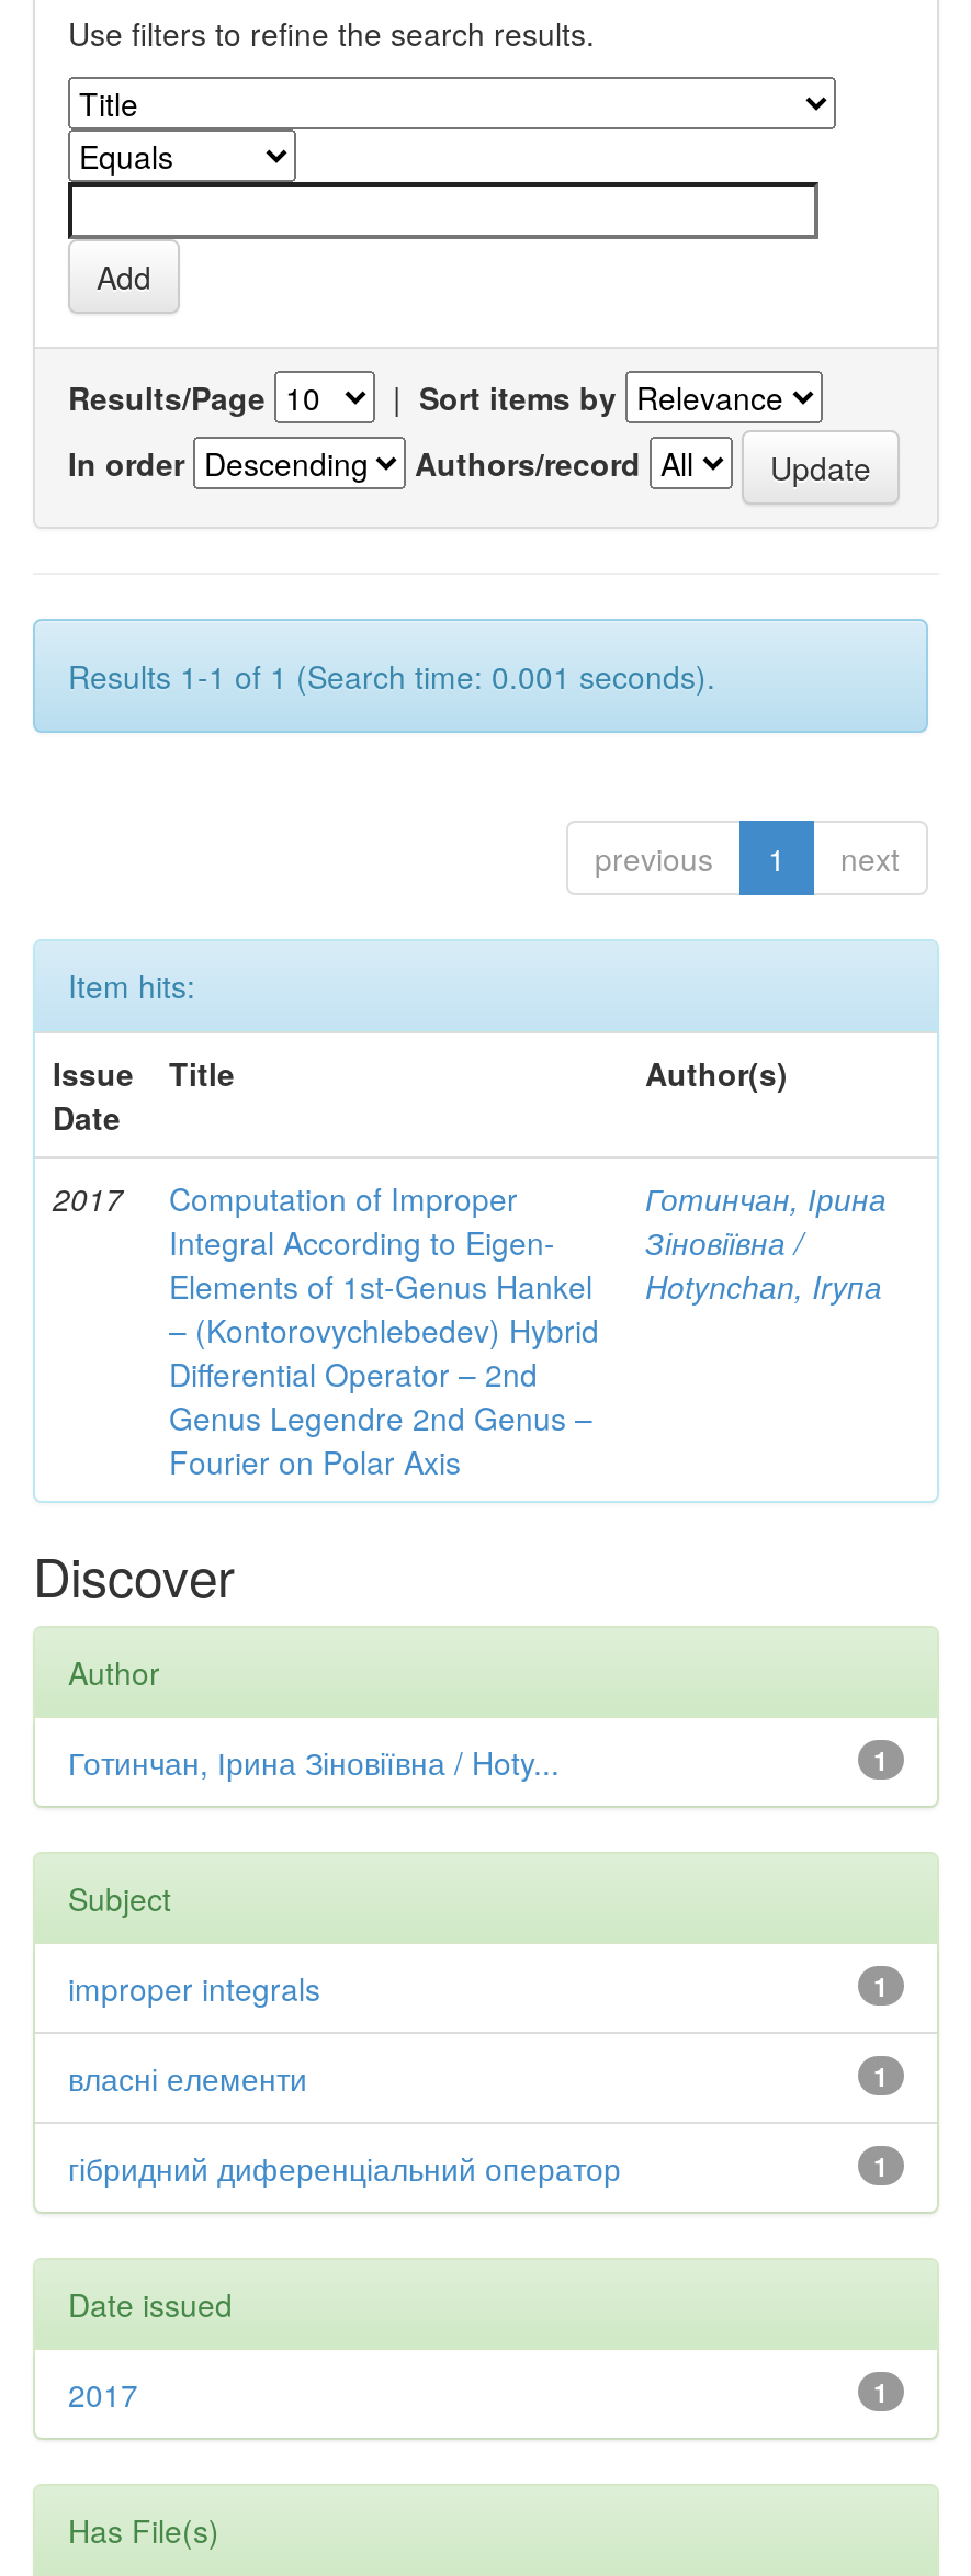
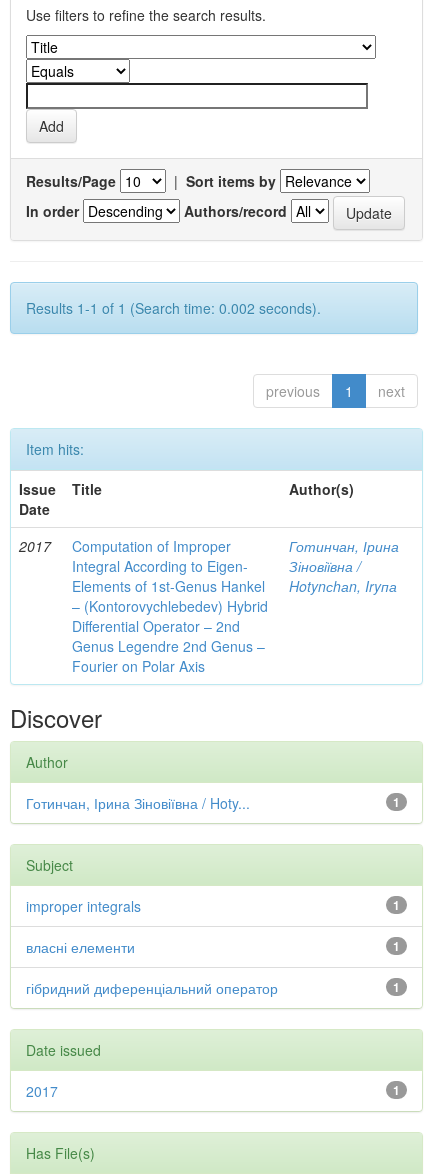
- Results 1-1 of 1 (Search time: 0.001 seconds).
+ Results 1-1 of 1 (Search time: 0.002 seconds).
